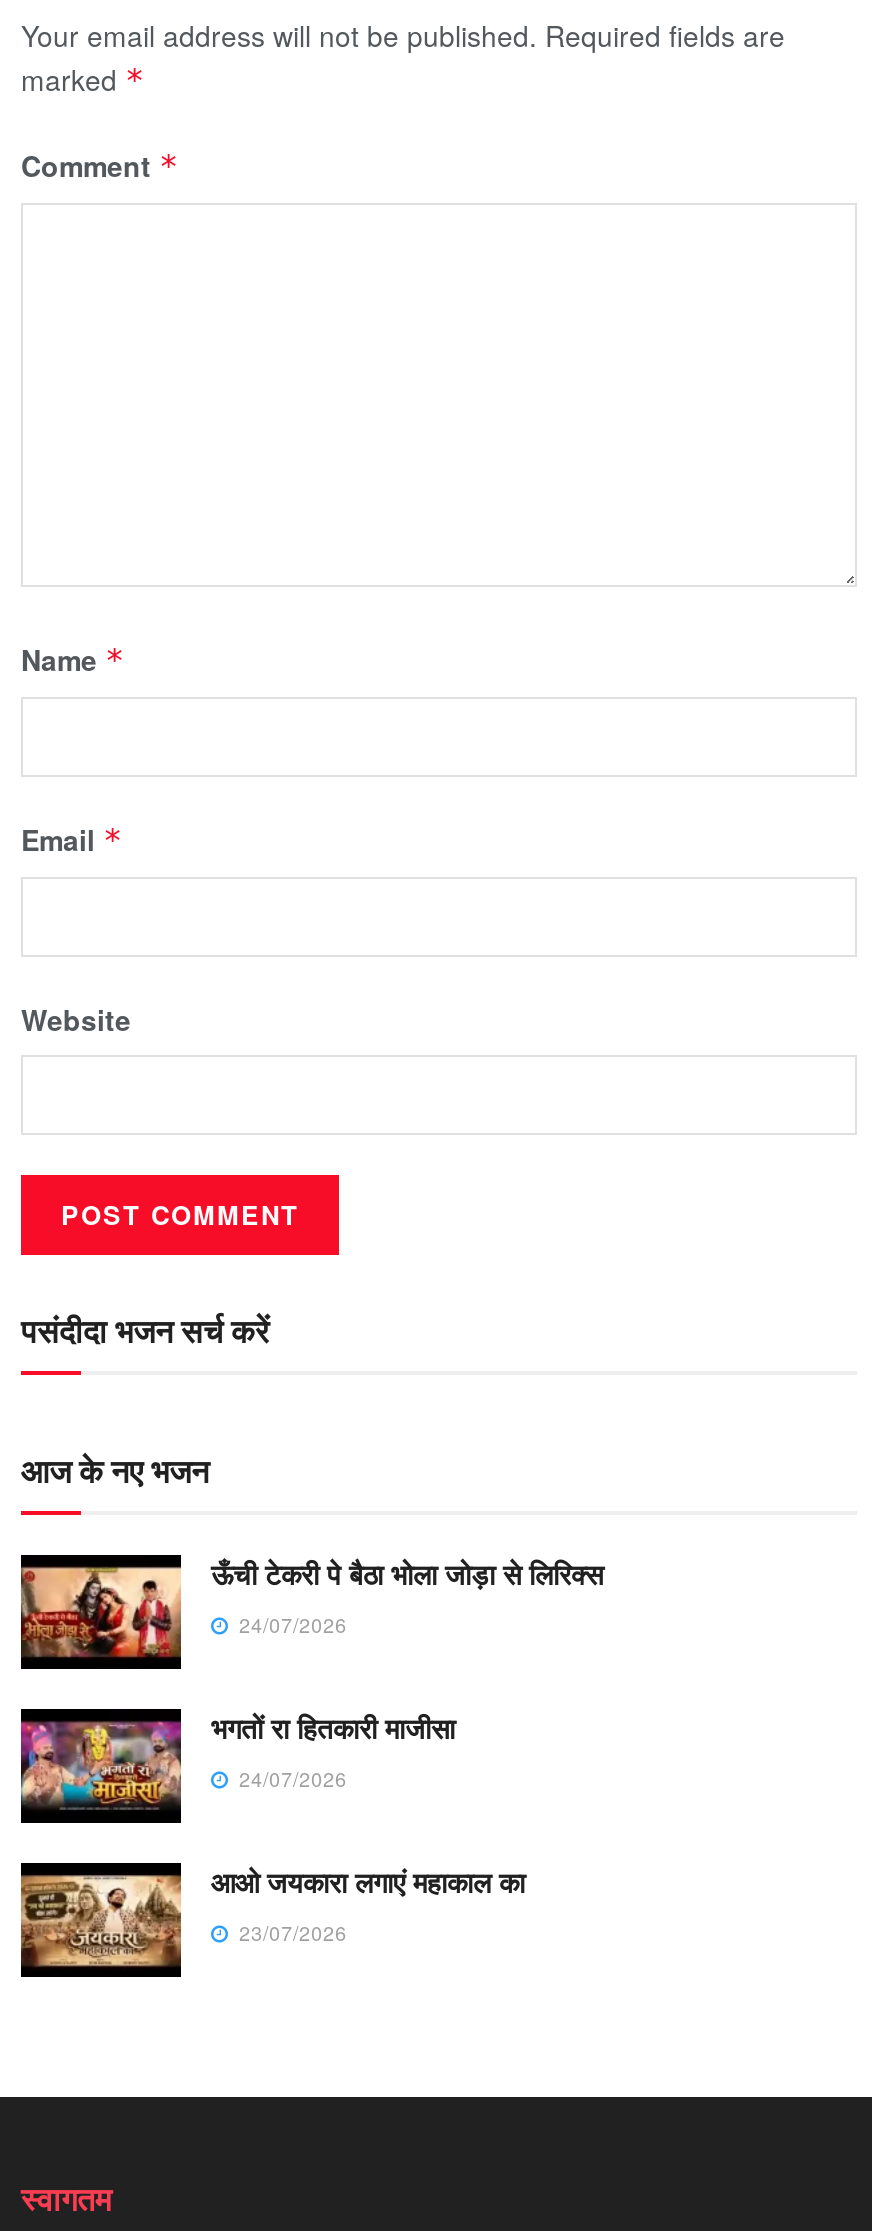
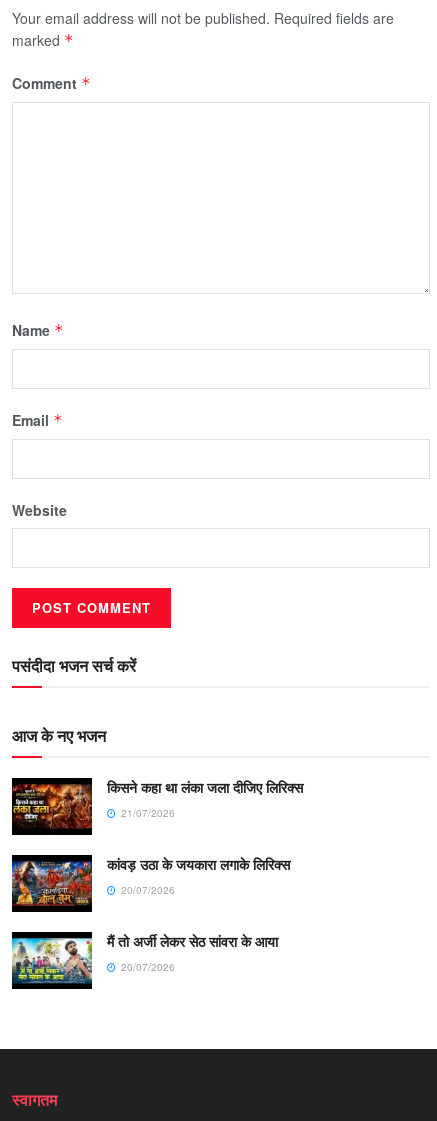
- [image]
- ऊँची टेकरी पे बैठा भोला जोड़ा से लिरिक्स
- 24/07/2026
+ [image]
+ किसने कहा था लंका जला दीजिए लिरिक्स
+ 21/07/2026

- [image]
- भगतों रा हितकारी माजीसा
- 24/07/2026
+ [image]
+ कांवड़ उठा के जयकारा लगाके लिरिक्स
+ 20/07/2026

- [image]
- आओ जयकारा लगाएं महाकाल का
- 23/07/2026
+ [image]
+ मैं तो अर्जी लेकर सेठ सांवरा के आया
+ 20/07/2026
